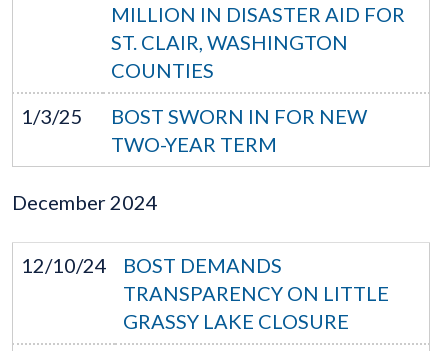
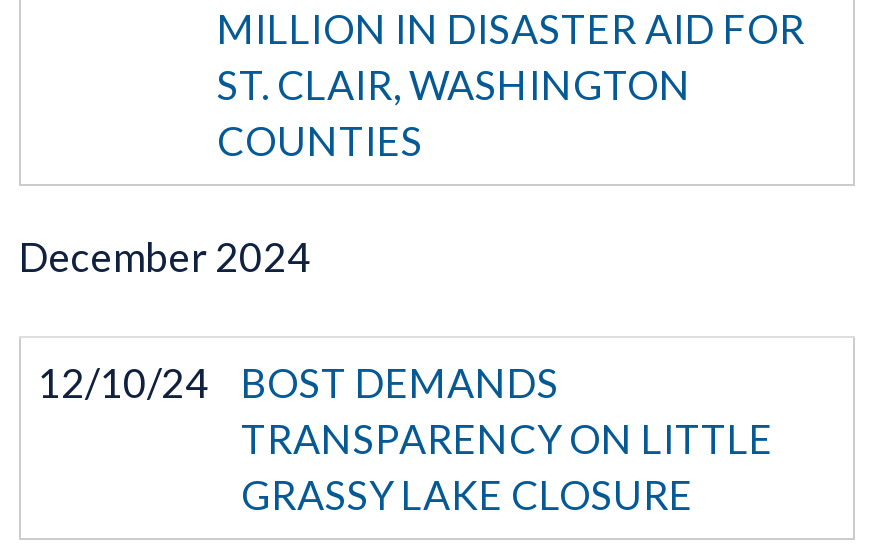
- 1/3/25
- BOST SWORN IN FOR NEW
- TWO-YEAR TERM
